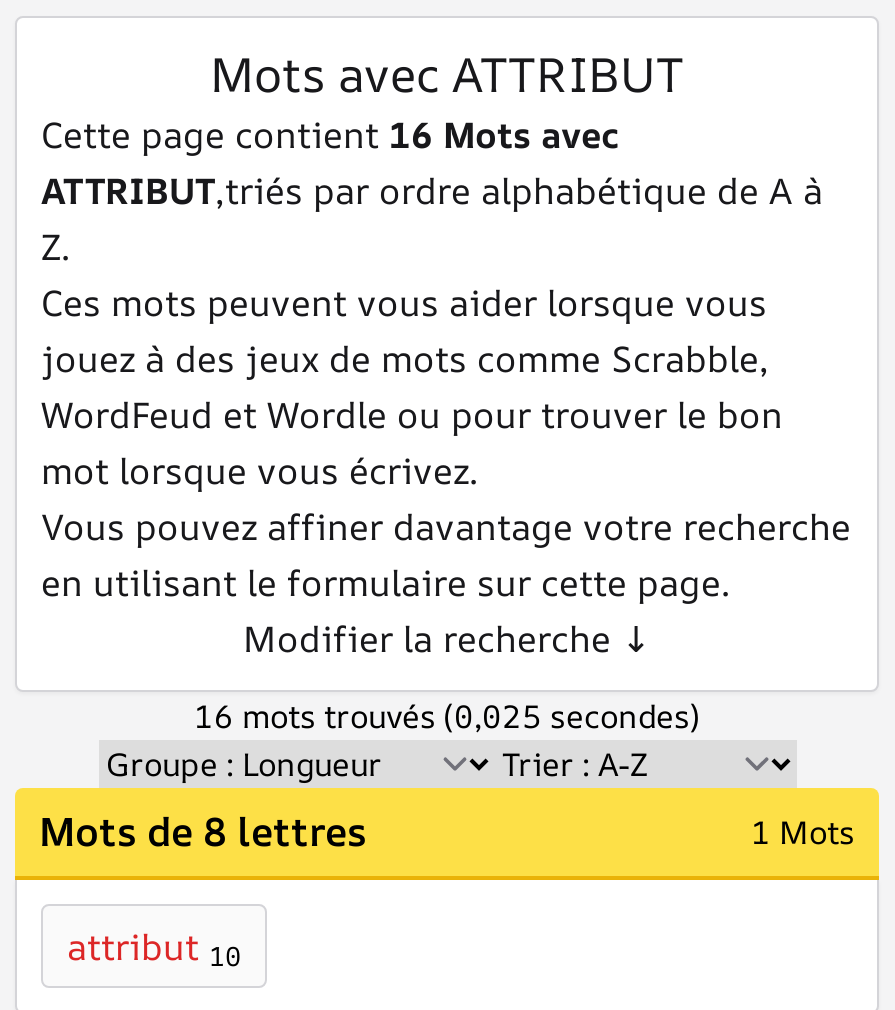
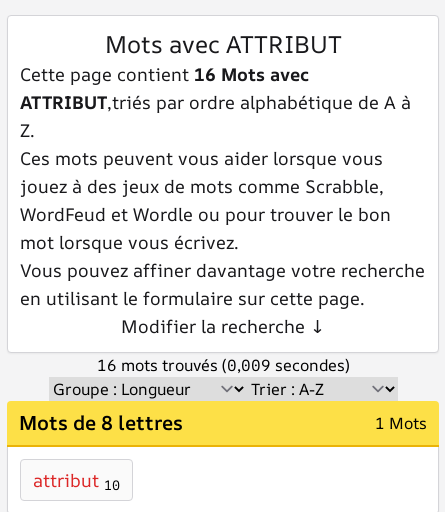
- 16 mots trouvés (0,025 secondes)
+ 16 mots trouvés (0,009 secondes)
